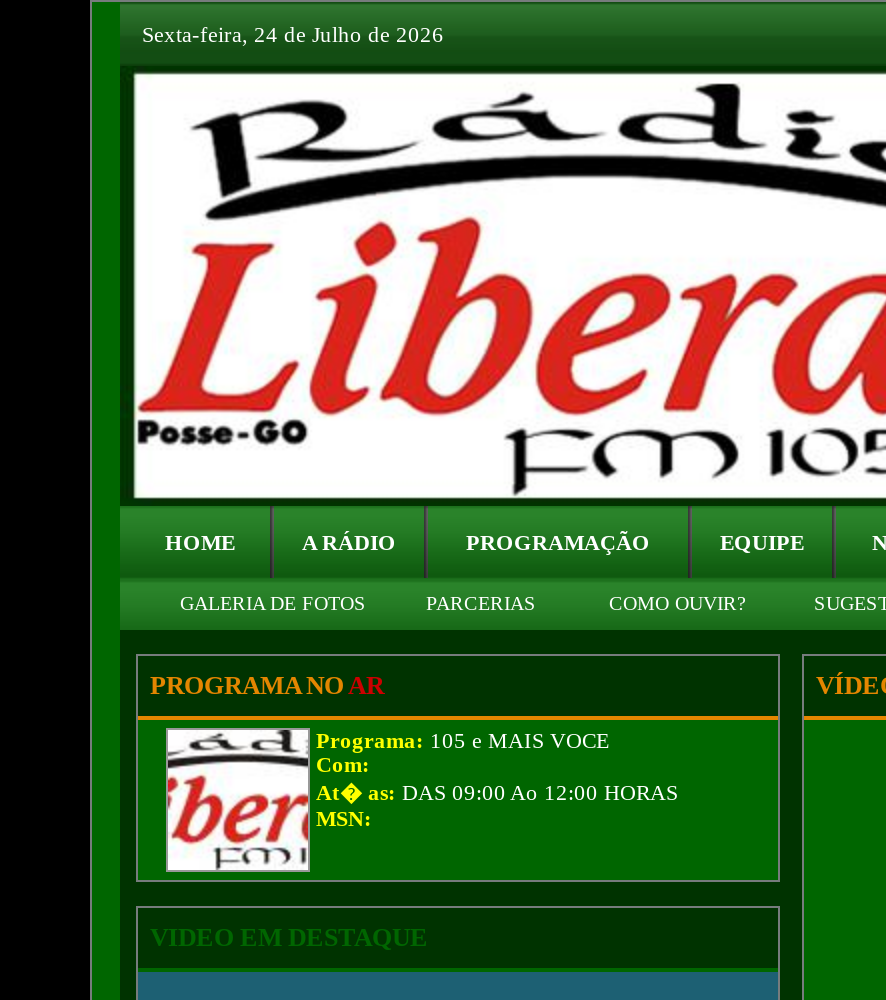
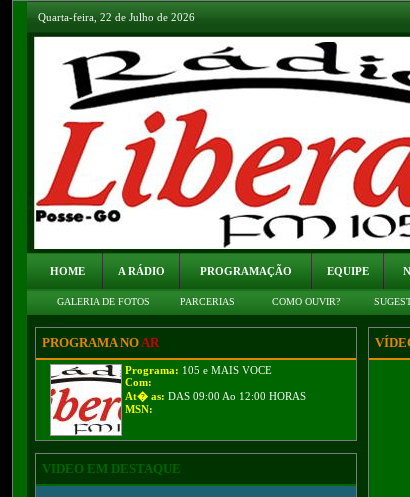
- Sexta-feira, 24 de Julho de 2026
+ Quarta-feira, 22 de Julho de 2026
